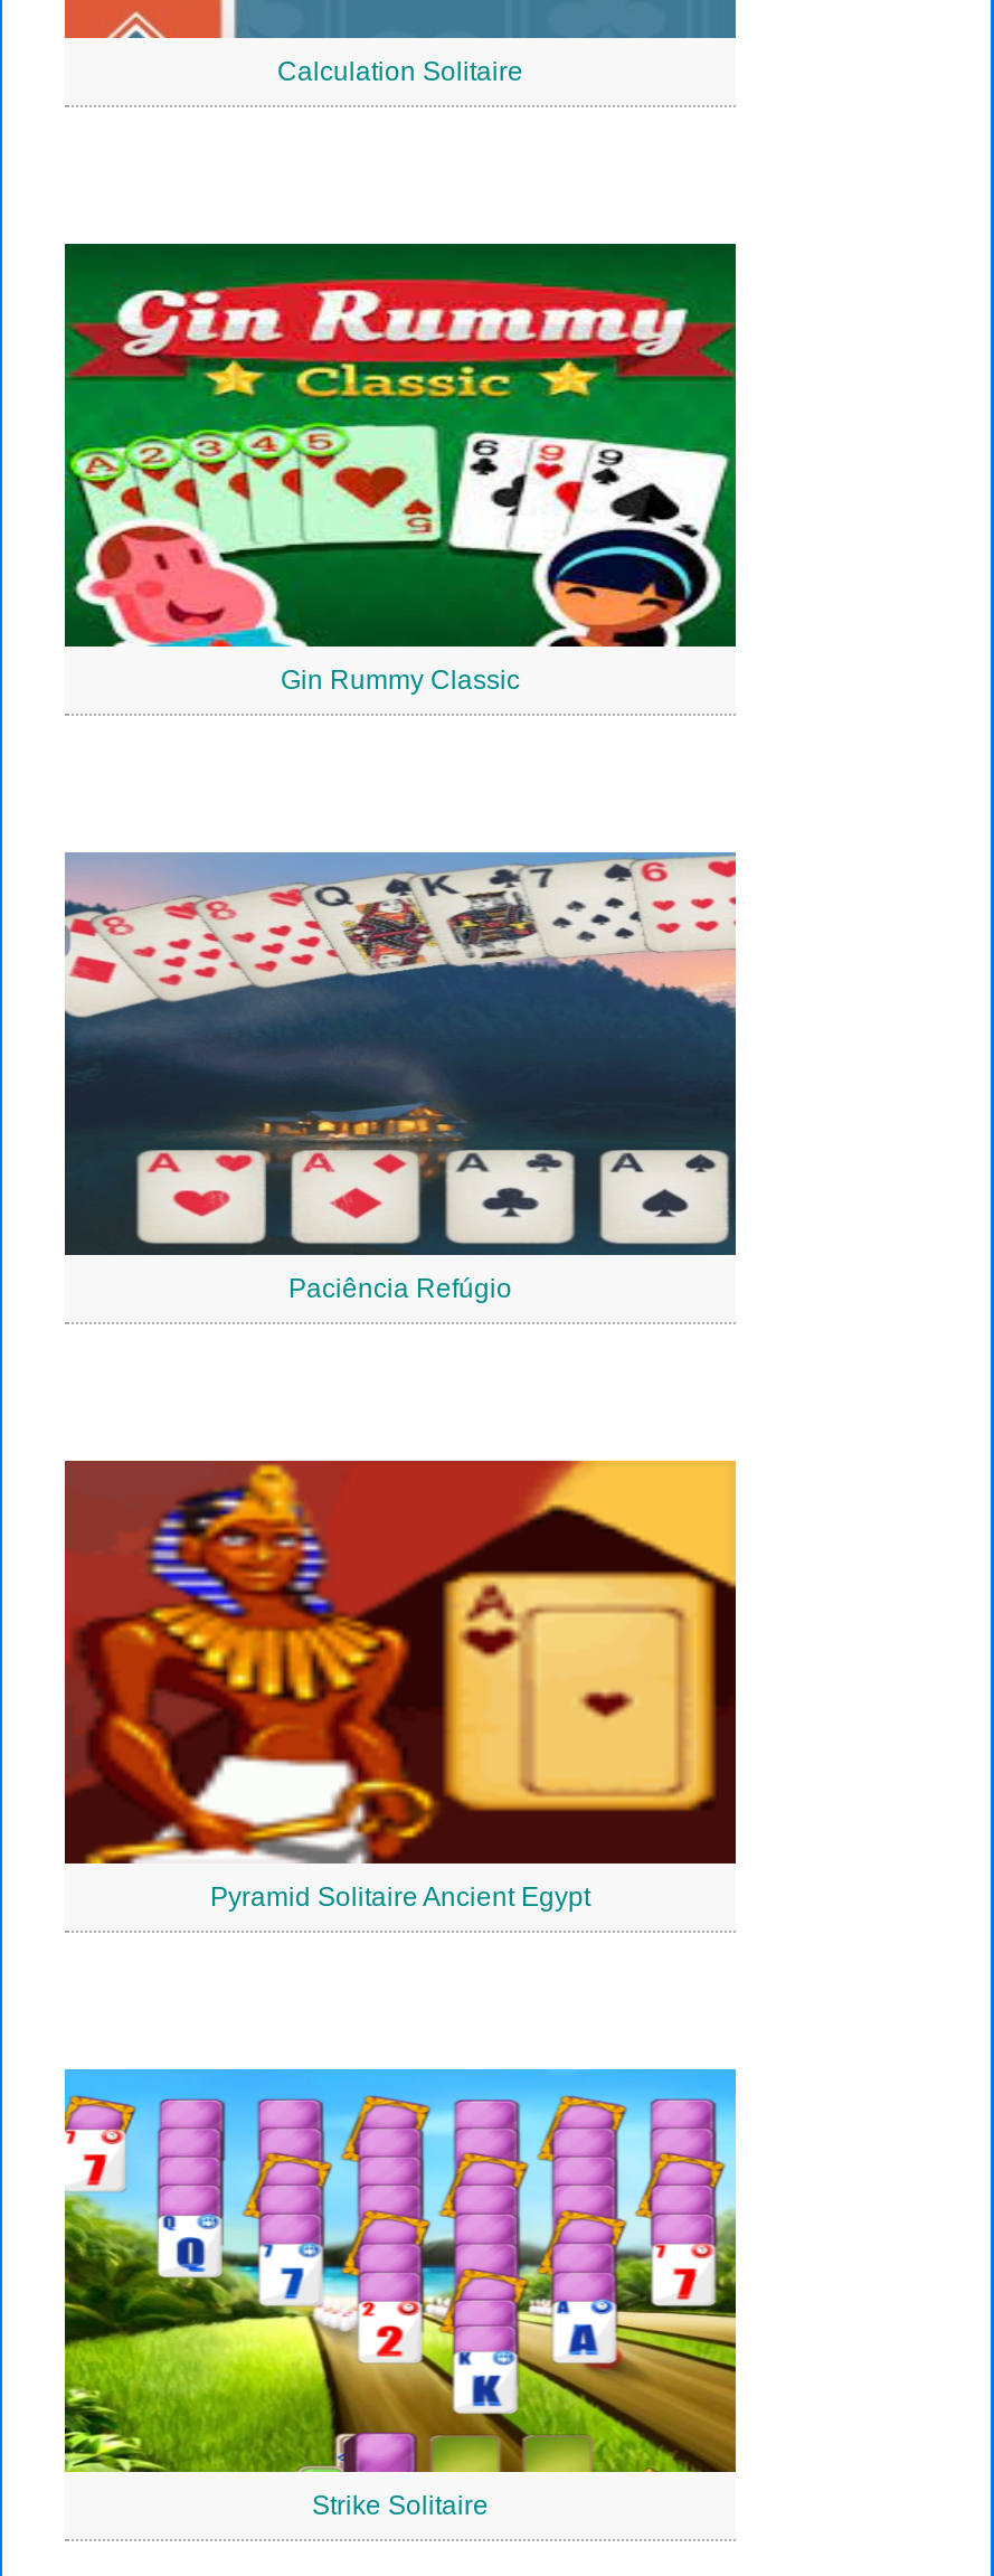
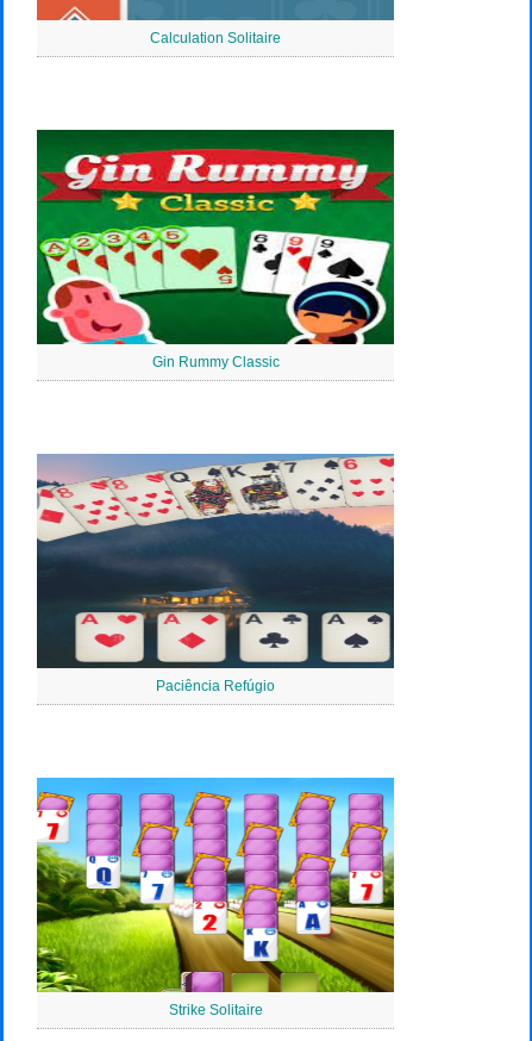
- [image]
- Pyramid Solitaire Ancient Egypt
